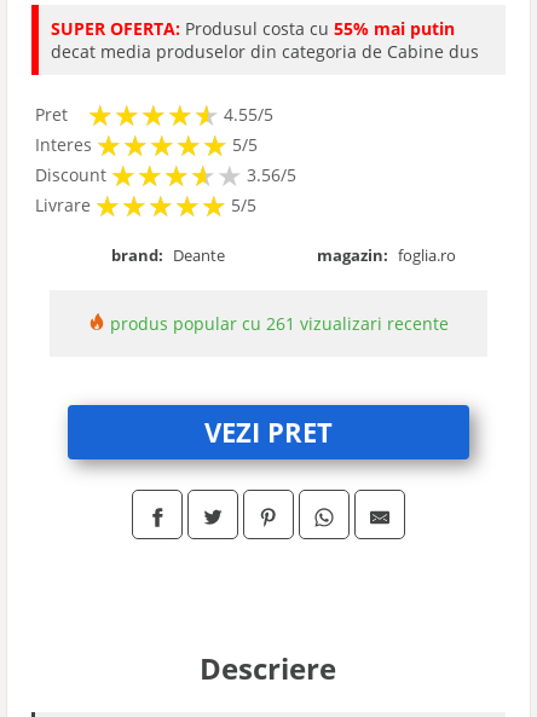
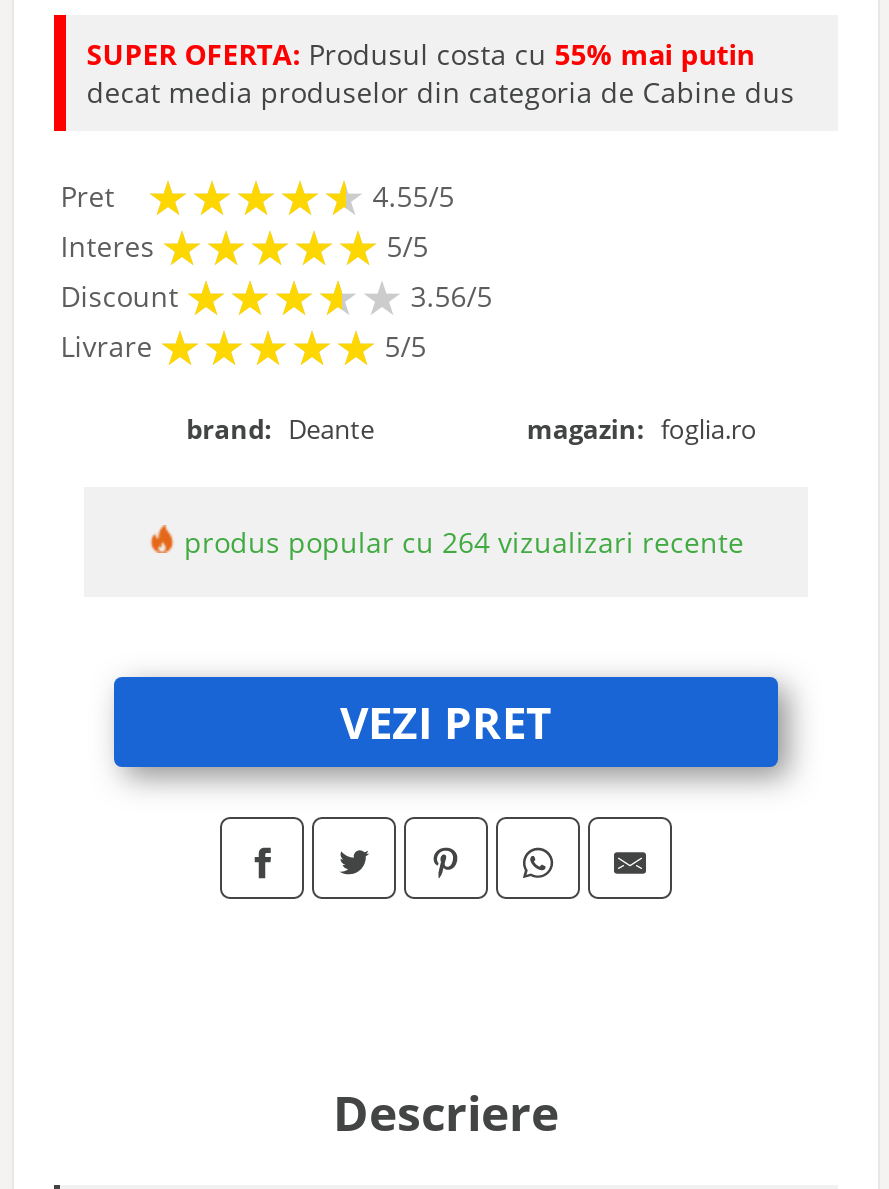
- produs popular cu 261 vizualizari recente
+ produs popular cu 264 vizualizari recente
